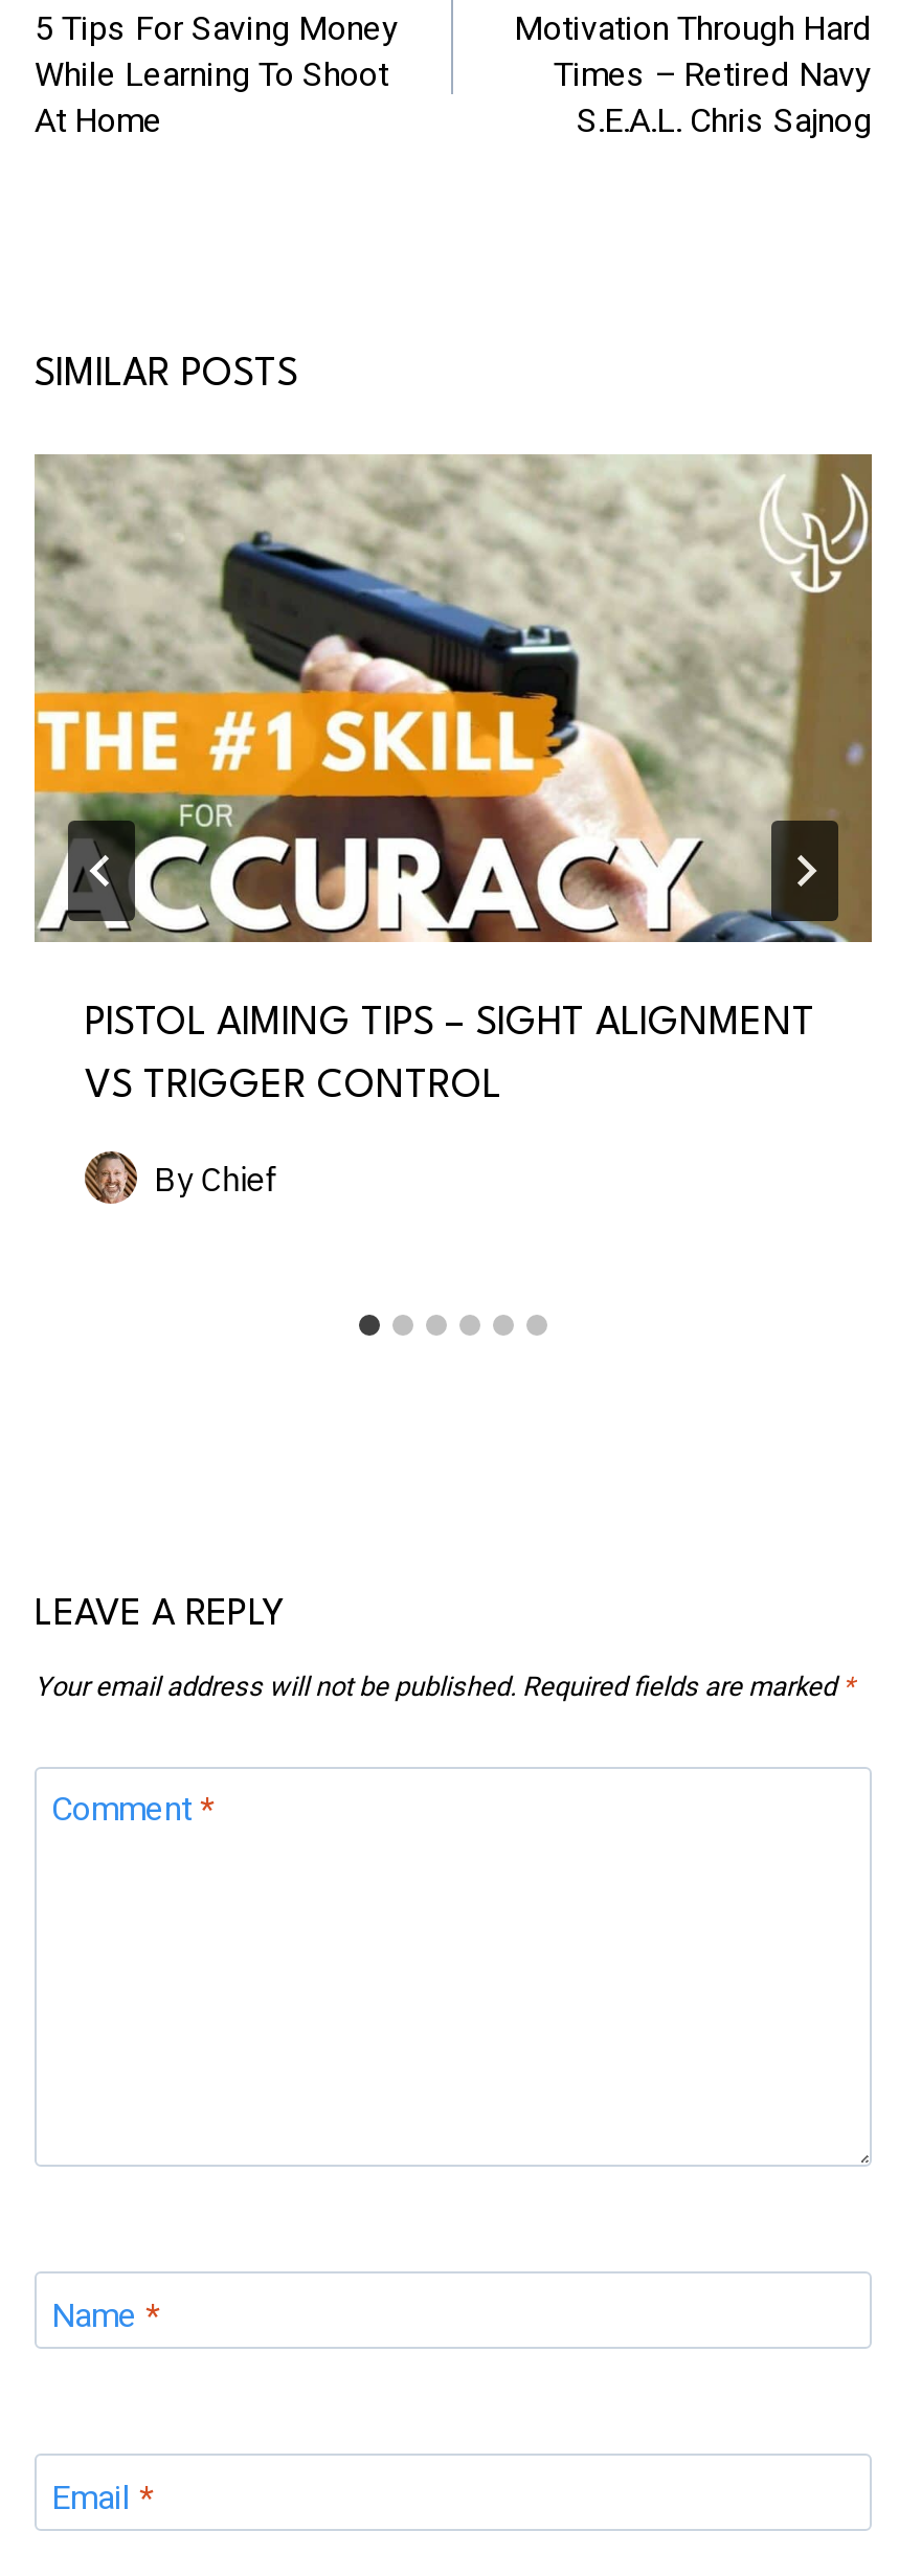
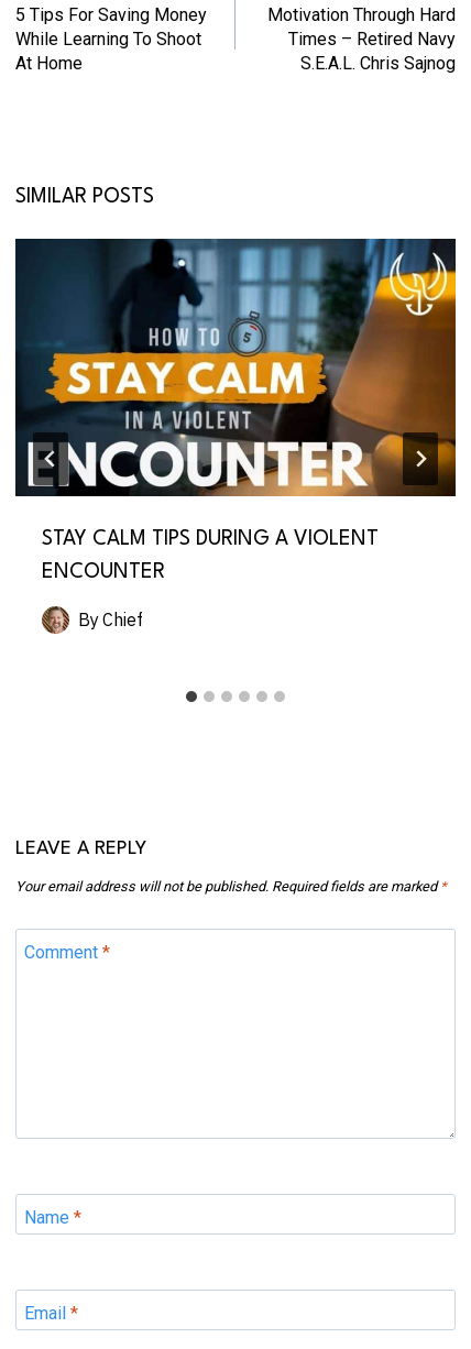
- [image]
- PISTOL AIMING TIPS – SIGHT ALIGNMENT
+ [image]
+ STAY CALM TIPS DURING A VIOLENT

- VS TRIGGER CONTROL
+ ENCOUNTER
